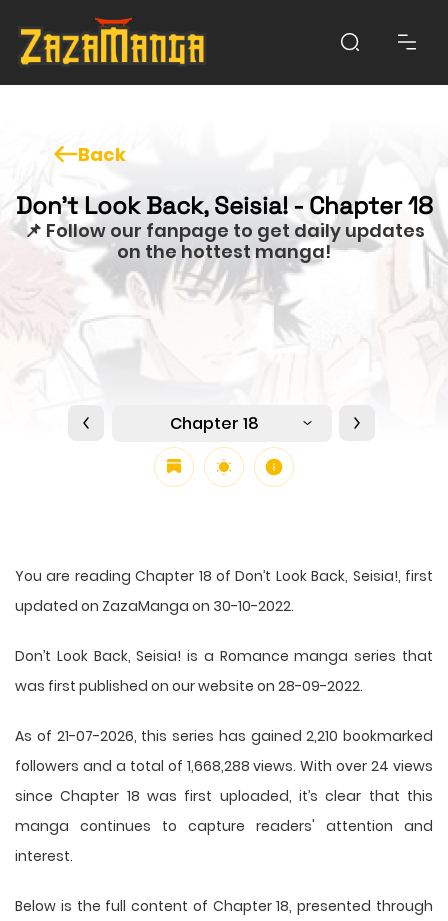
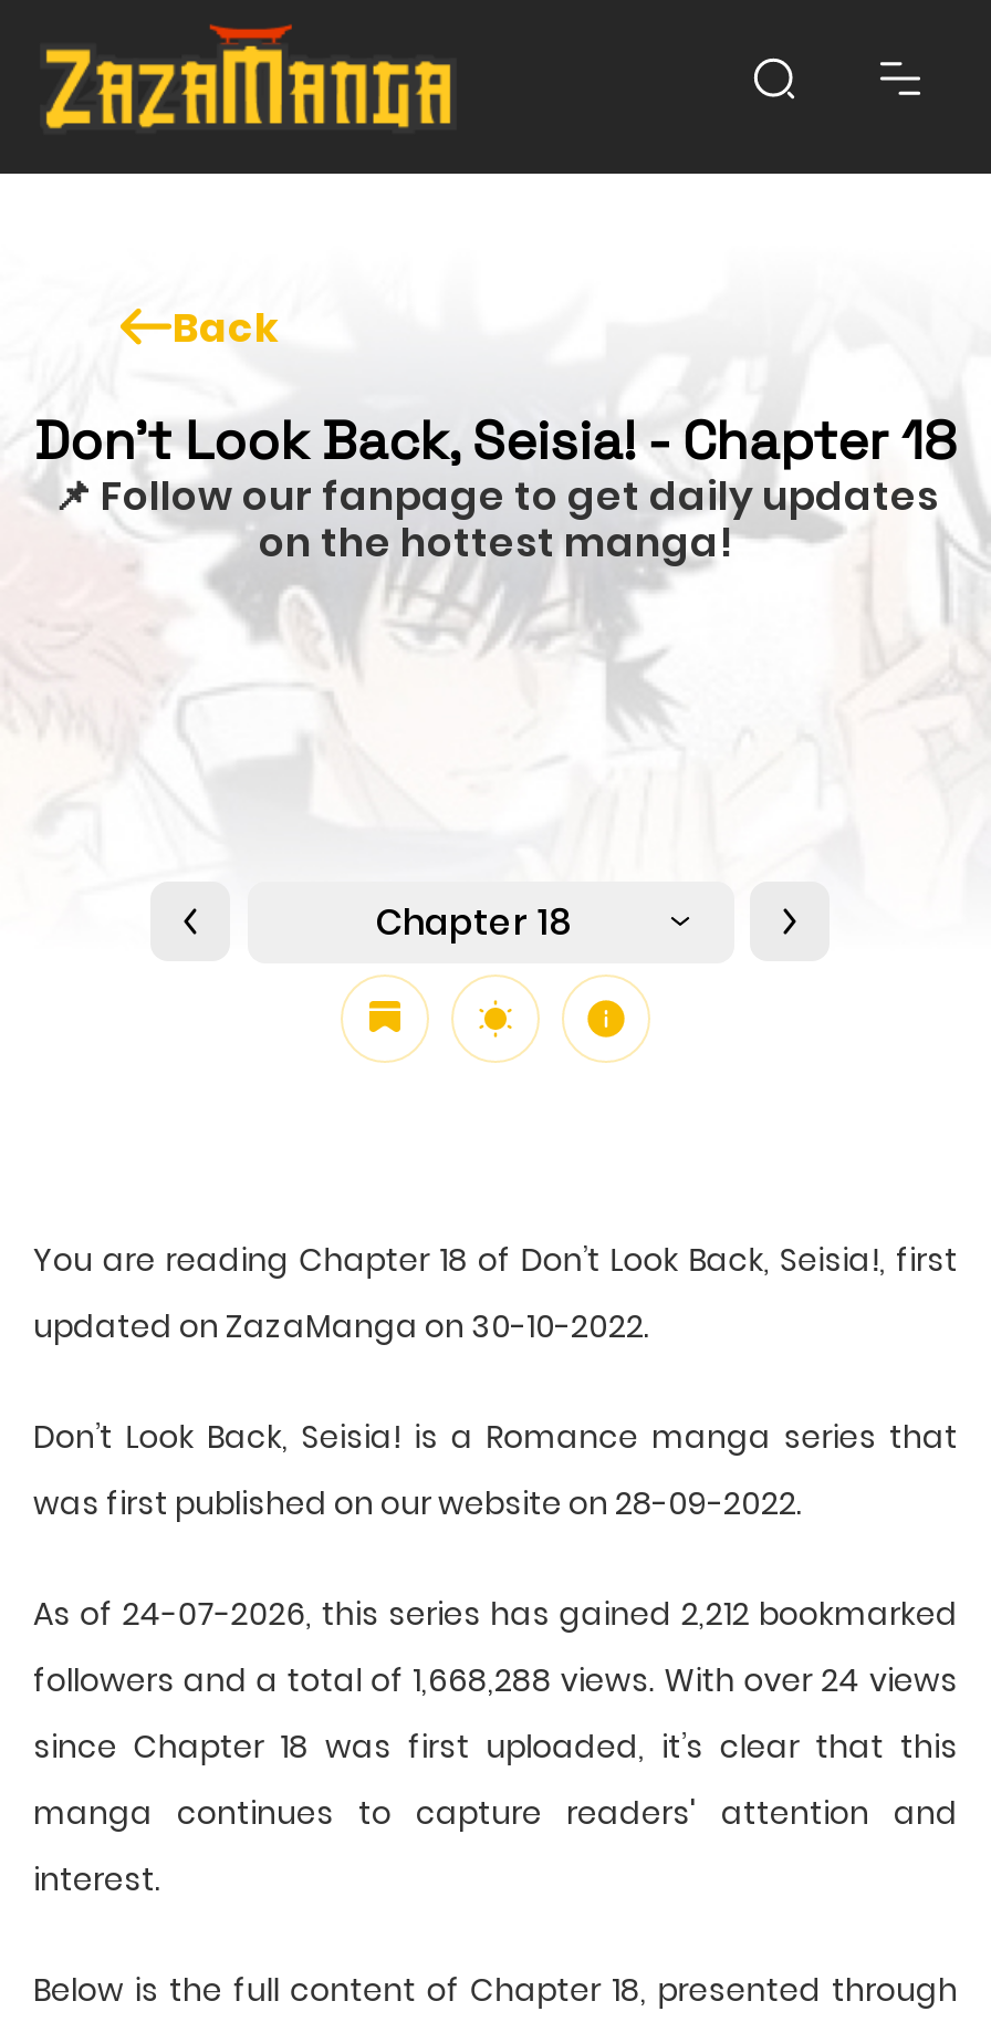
- As of 21-07-2026, this series has gained 2,210 bookmarked
+ As of 24-07-2026, this series has gained 2,212 bookmarked
